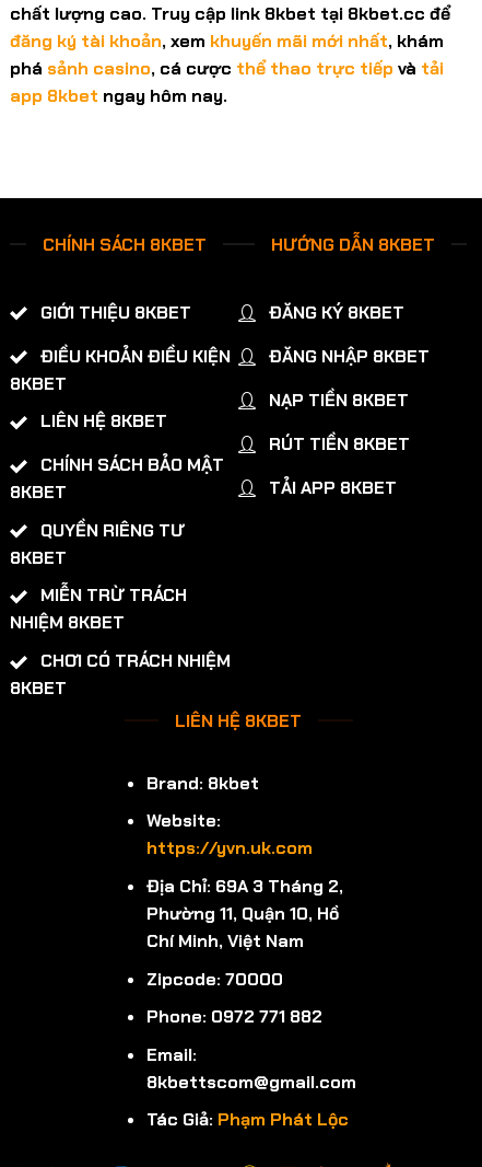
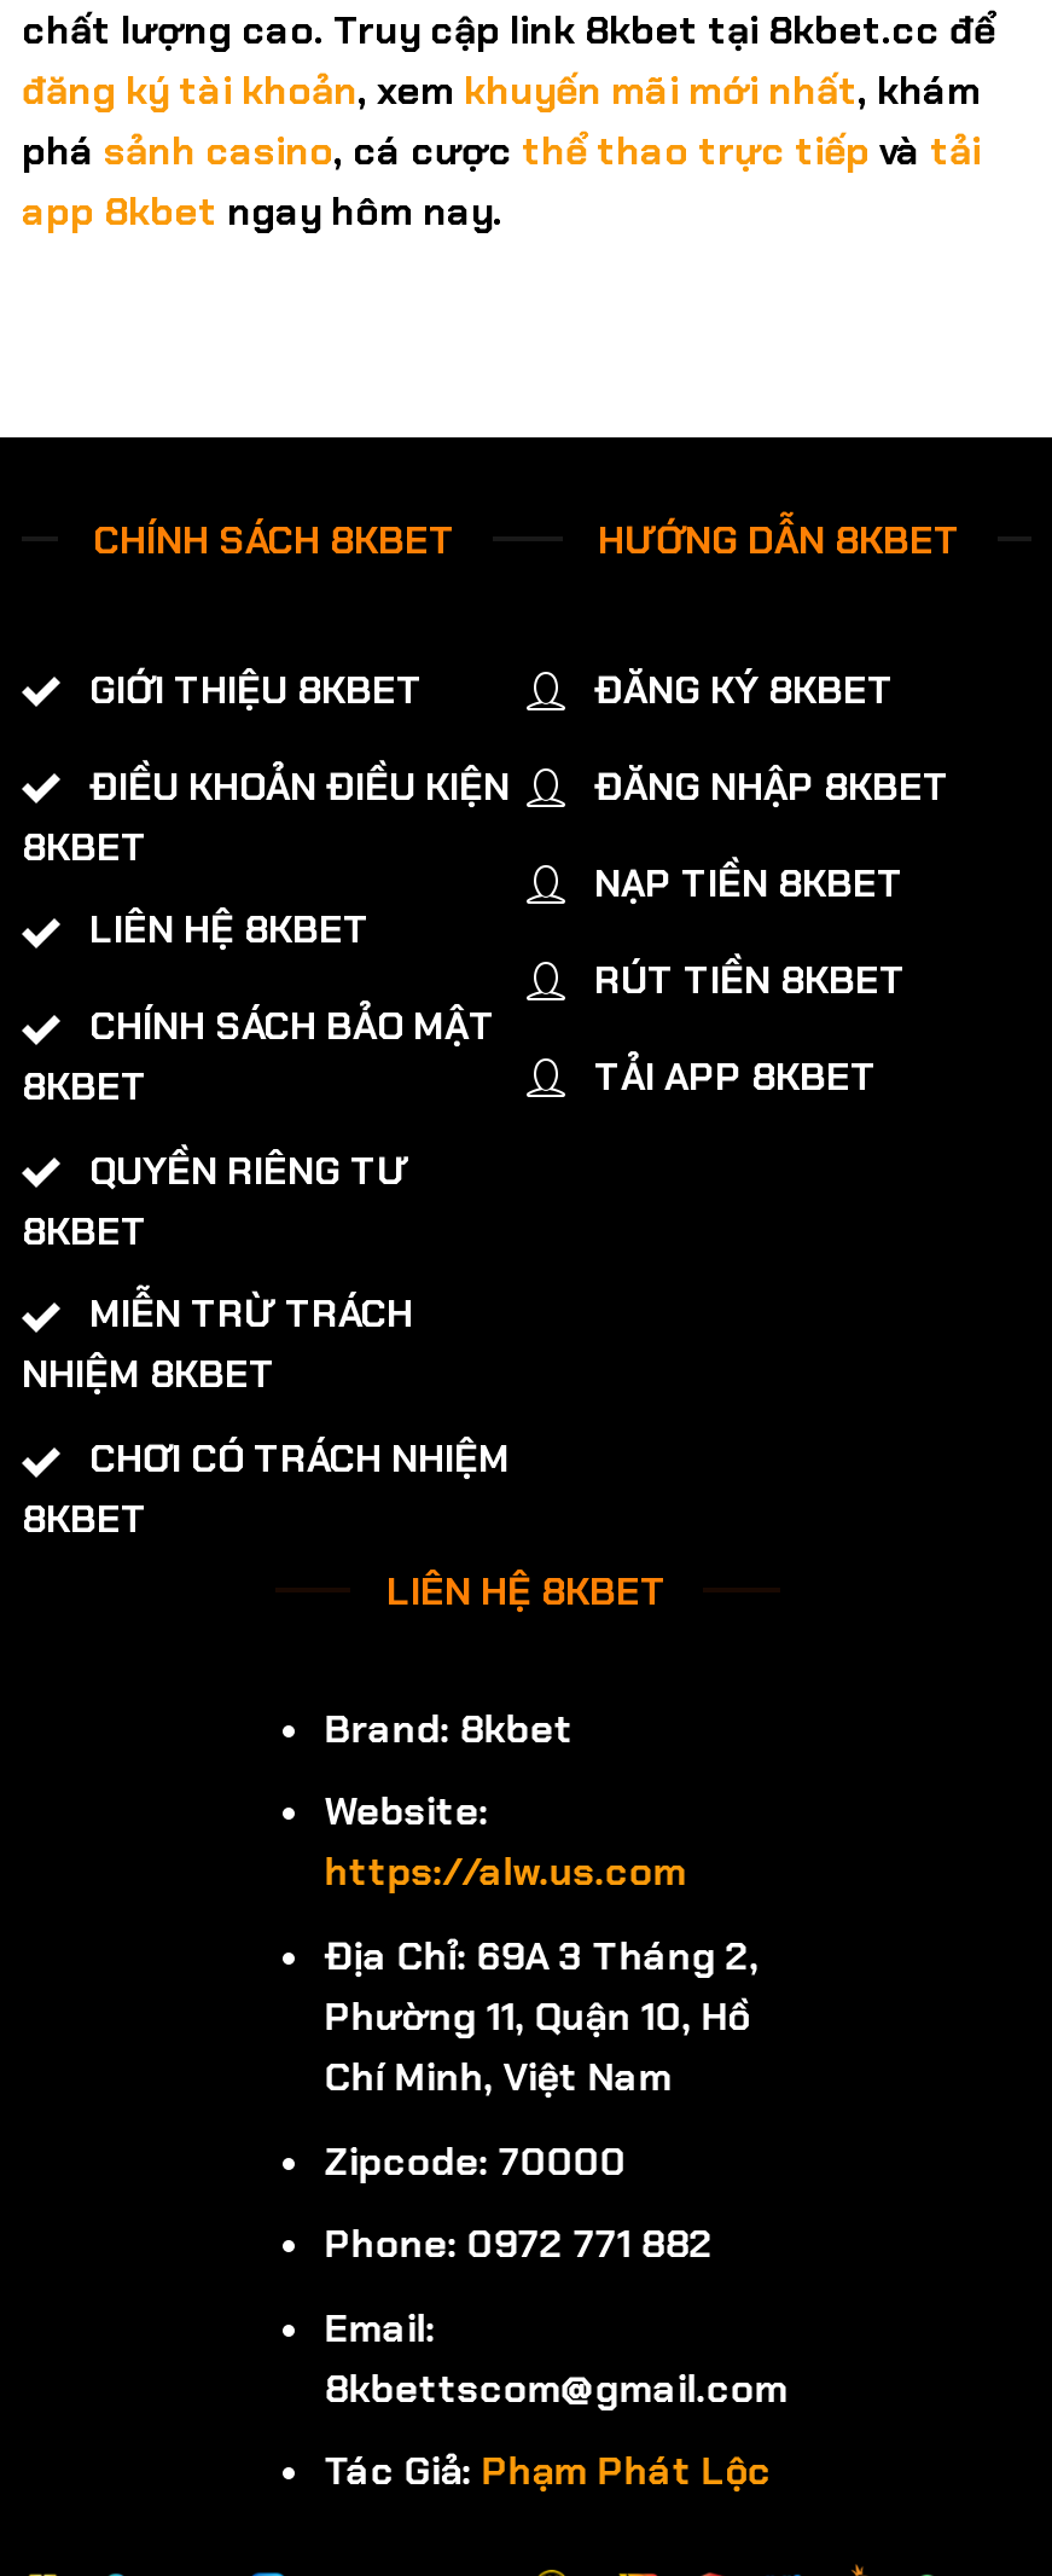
- https://yvn.uk.com
+ https://alw.us.com
